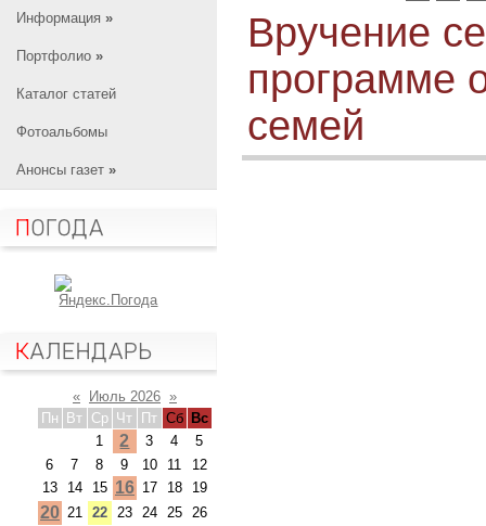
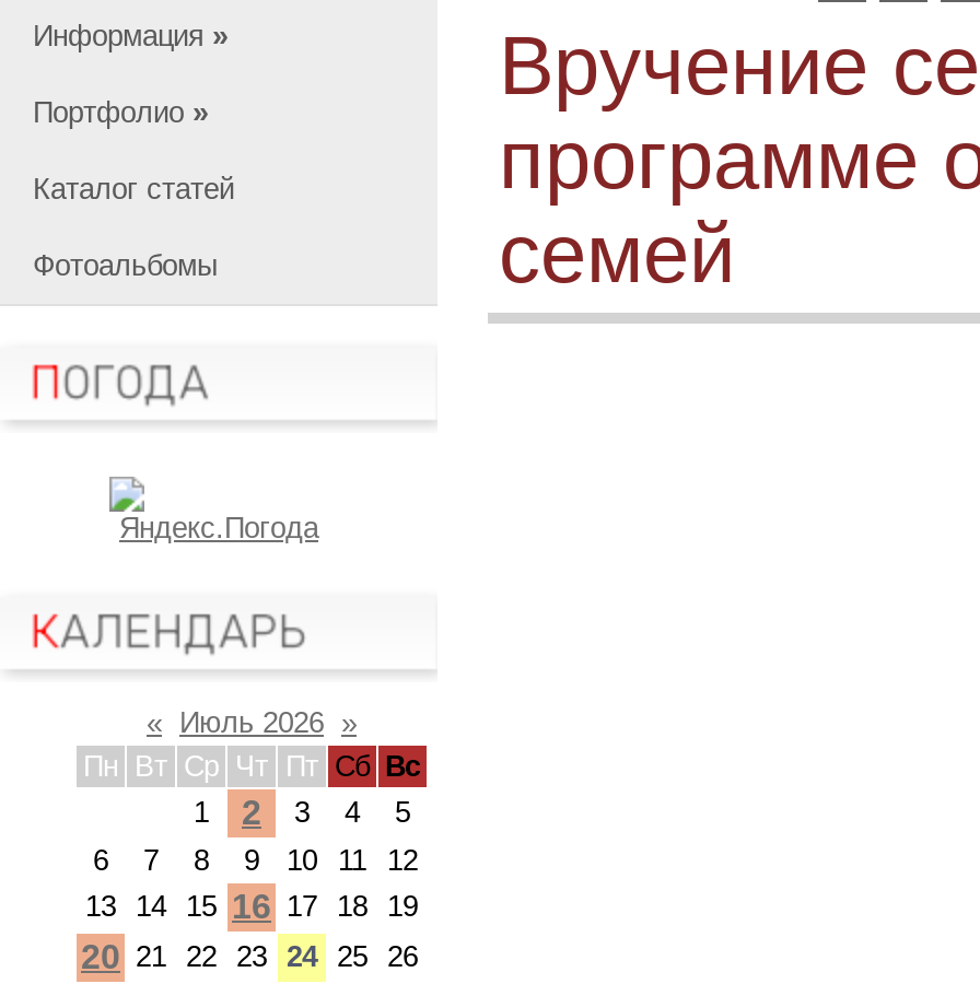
- Анонсы газет»
